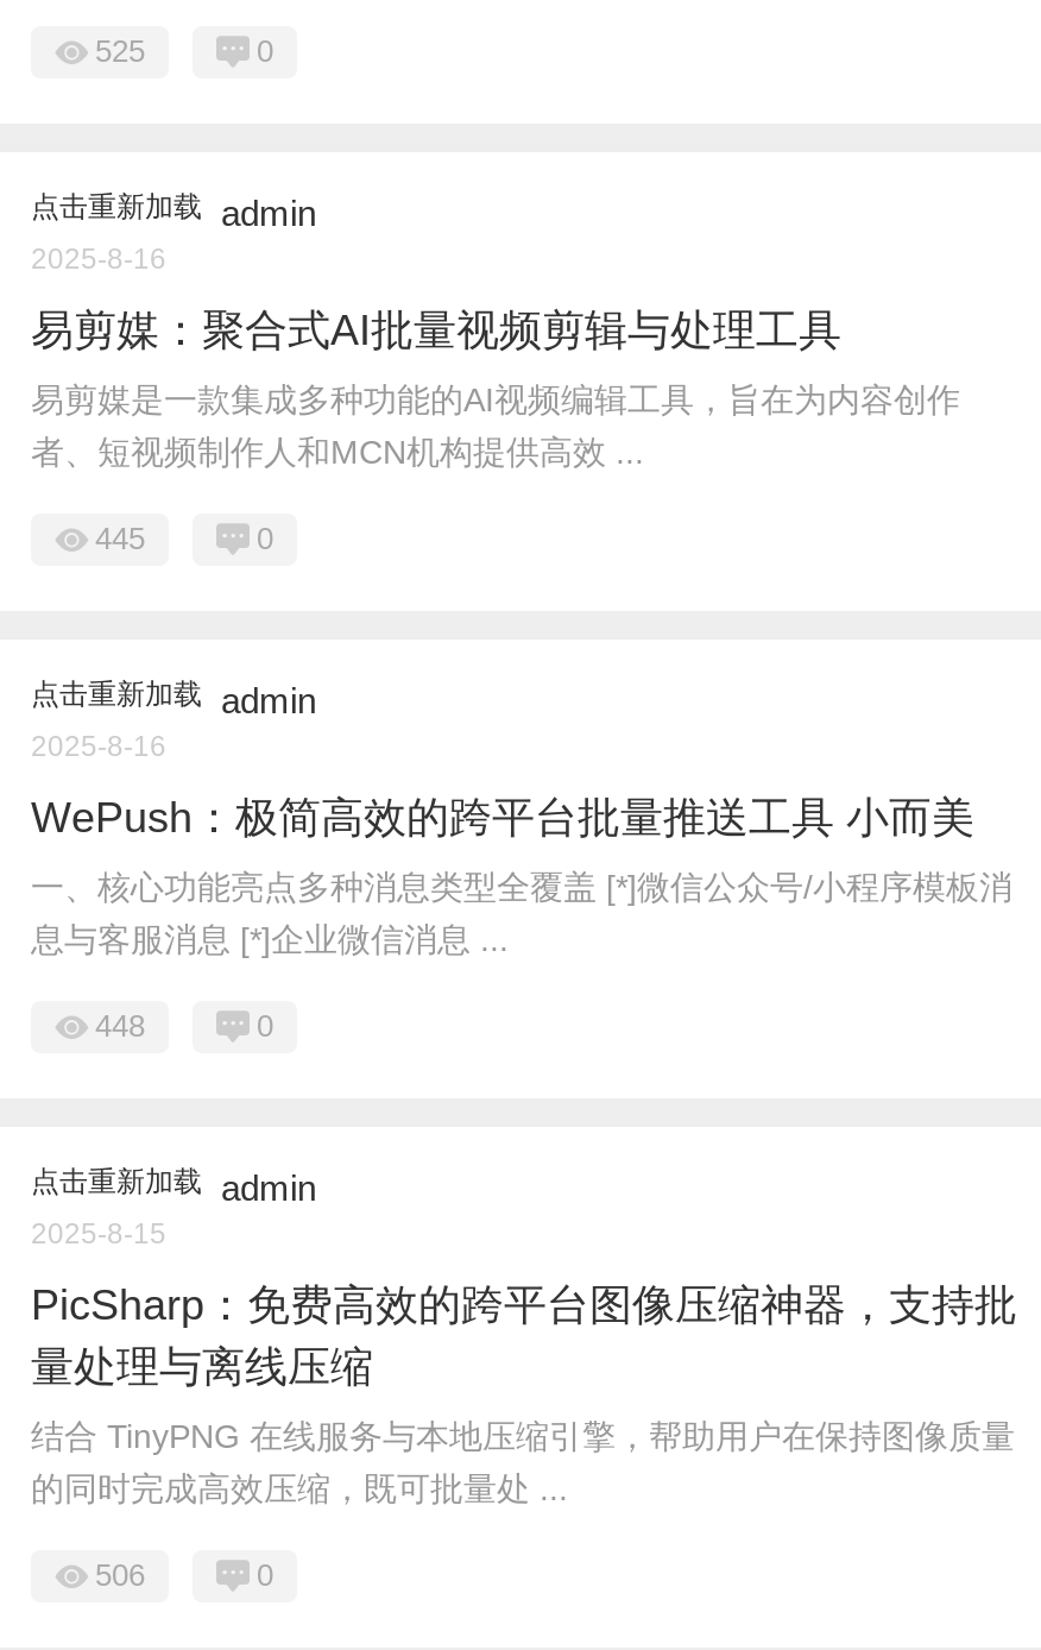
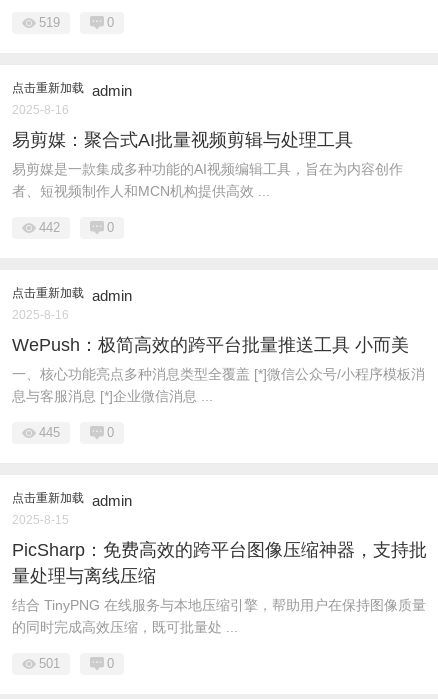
- 525
+ 519

- 445
+ 442

- 448
+ 445

- 506
+ 501
